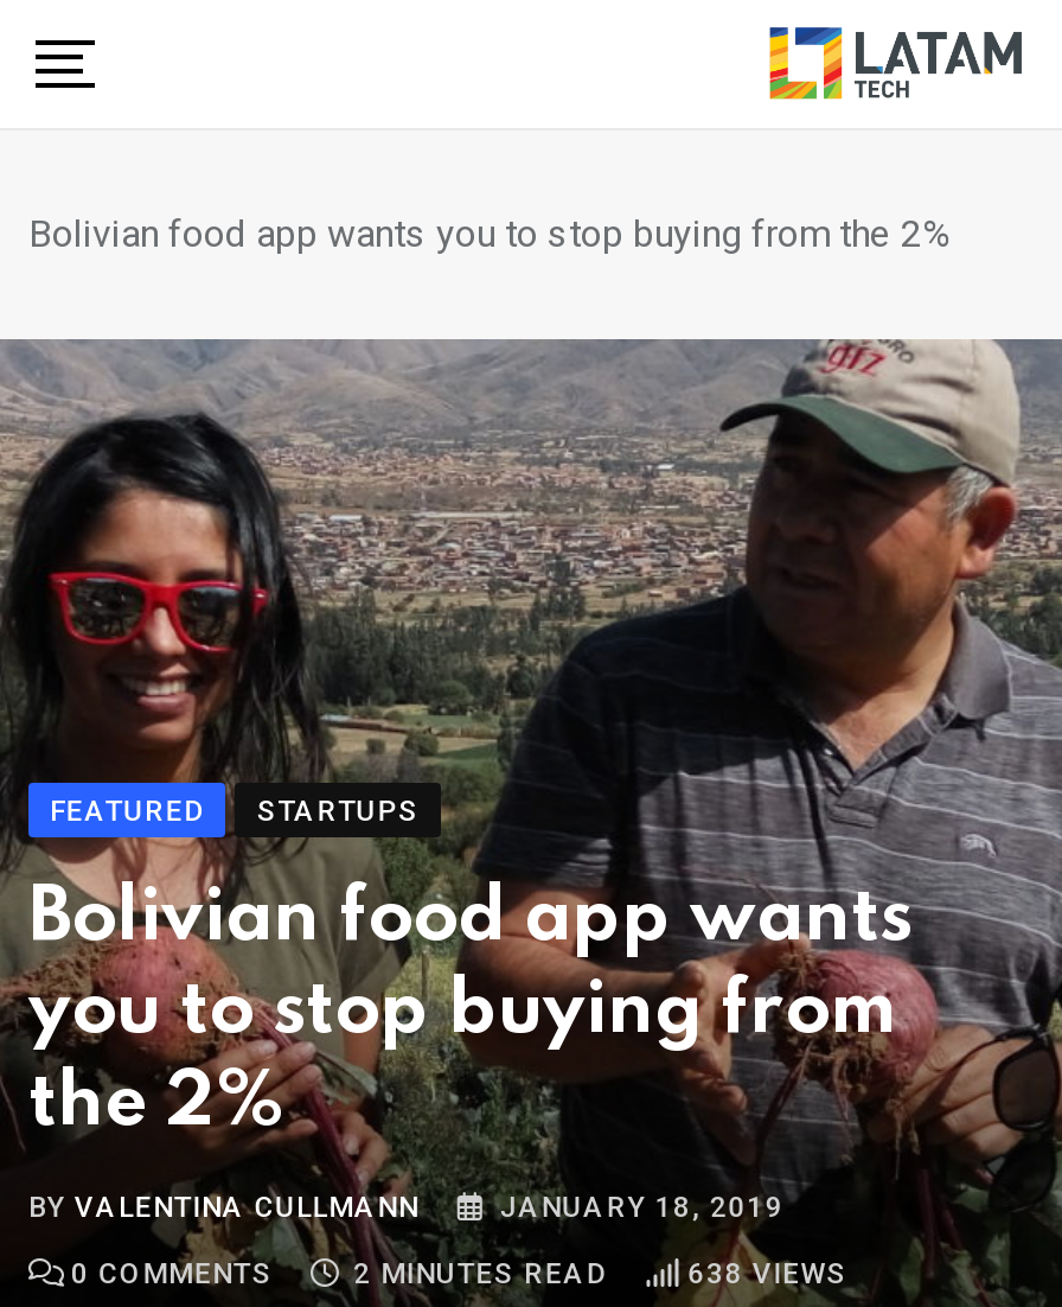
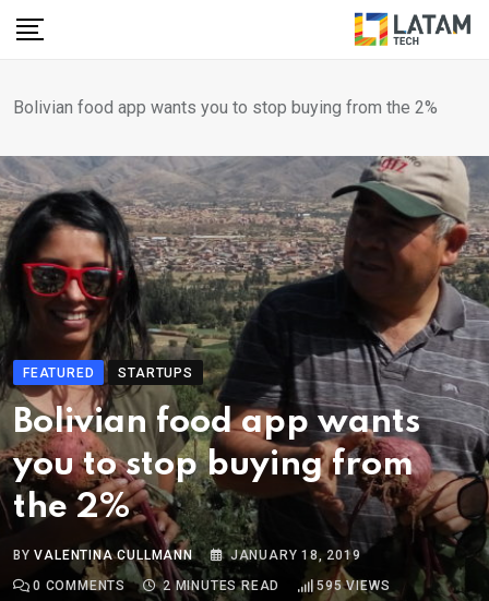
- 638 VIEWS
+ 595 VIEWS
